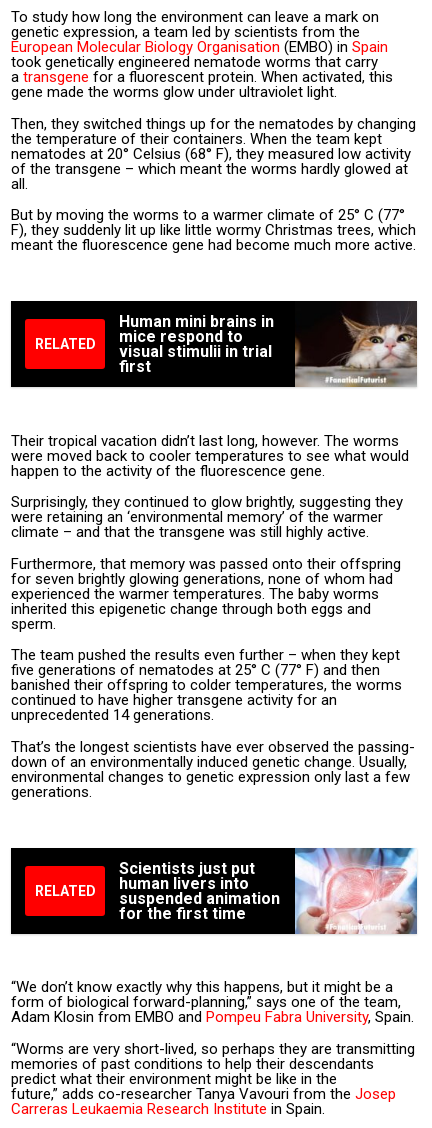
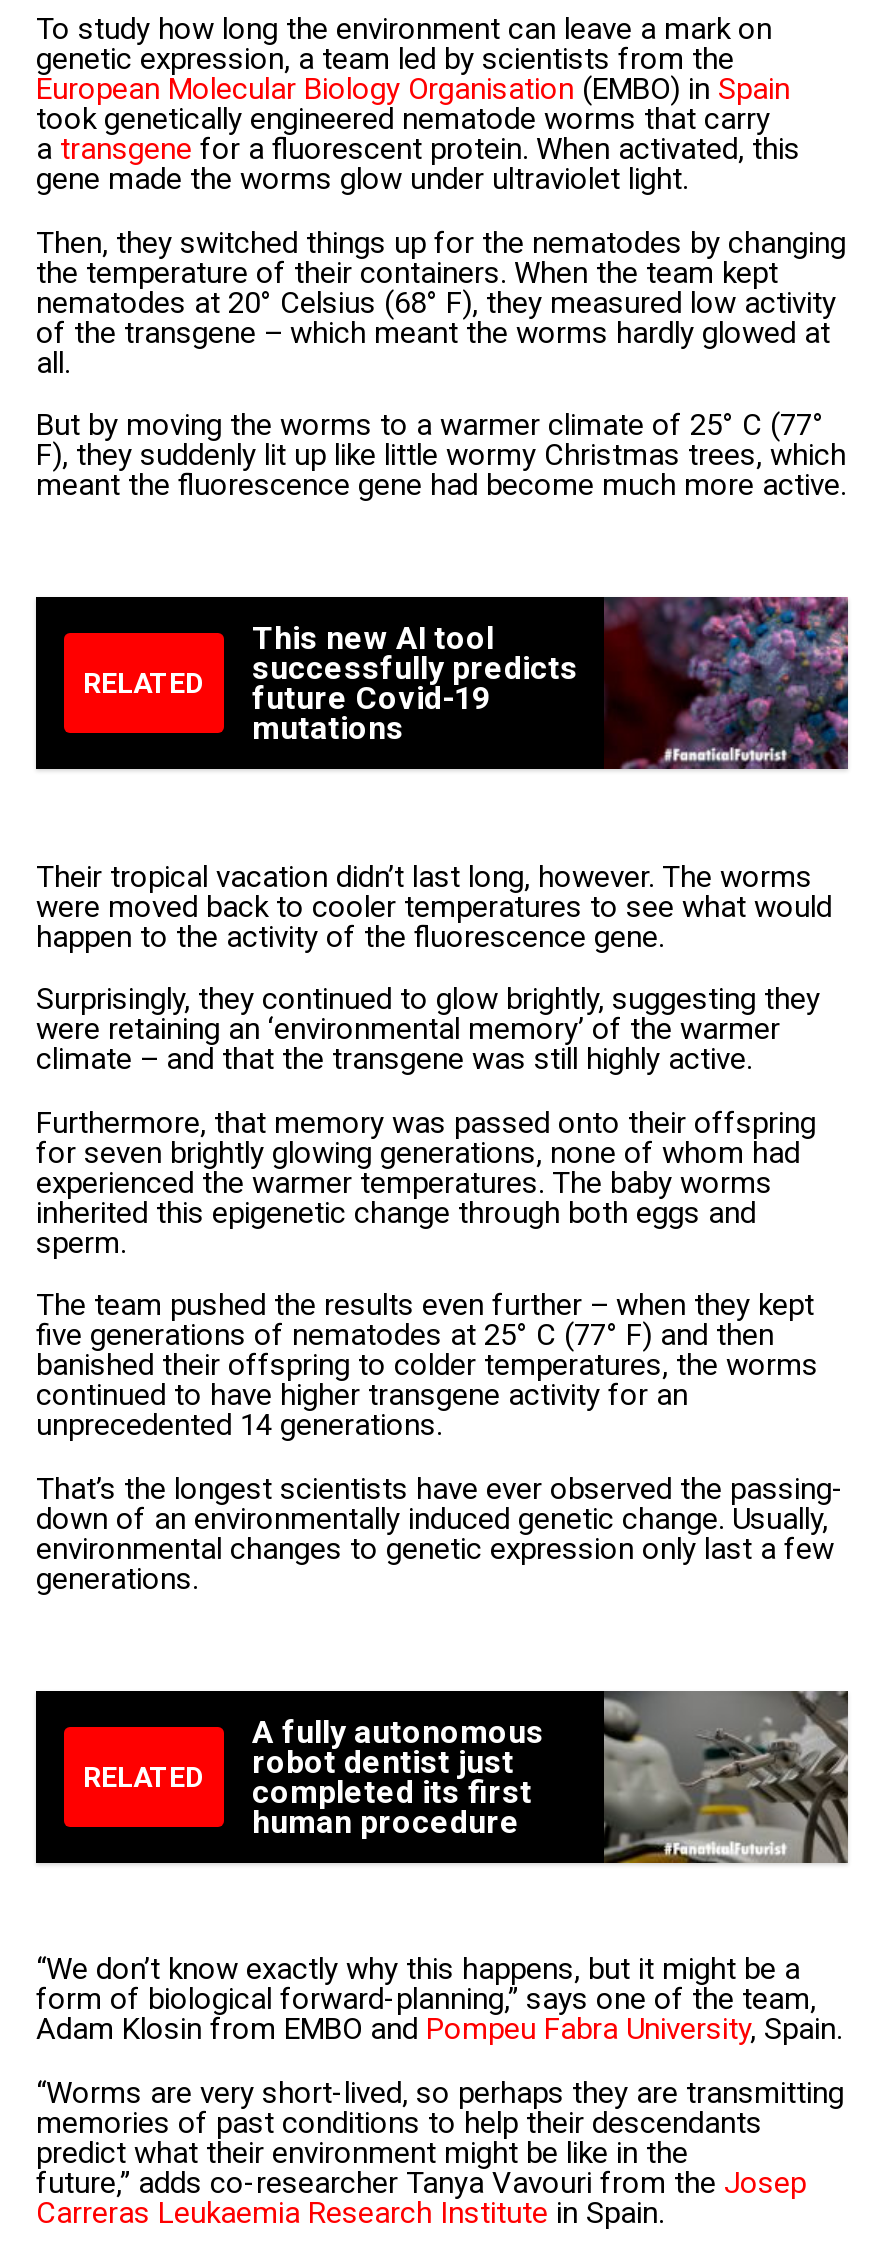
- [image]
- Human mini brains in
- mice respond to
- visual stimulii in trial
- first
+ [image]
+ This new AI tool
+ successfully predicts
+ future Covid-19
+ mutations

- [image]
- Scientists just put
- human livers into
- suspended animation
- for the first time
+ [image]
+ A fully autonomous
+ robot dentist just
+ completed its first
+ human procedure
